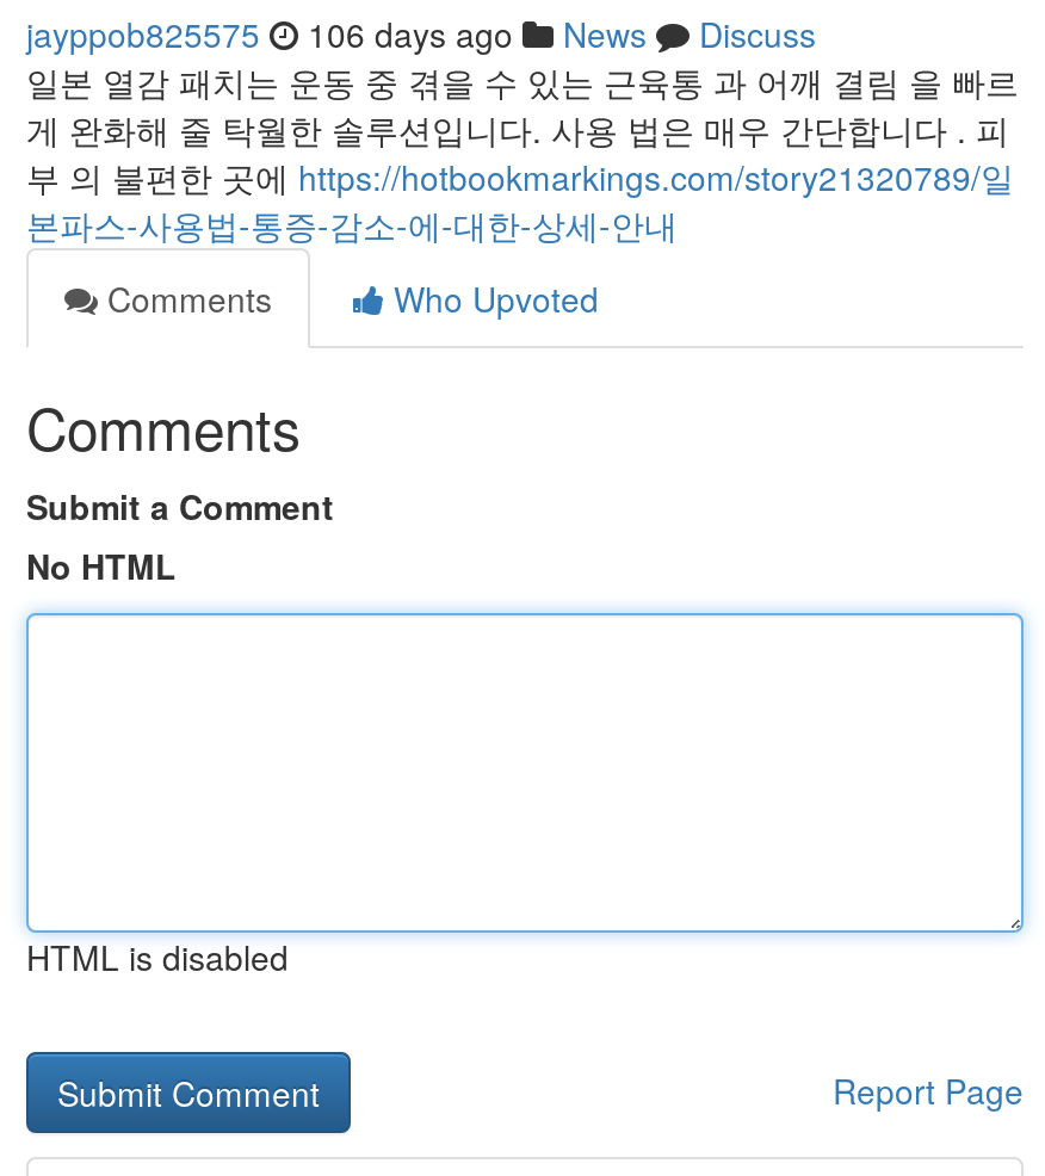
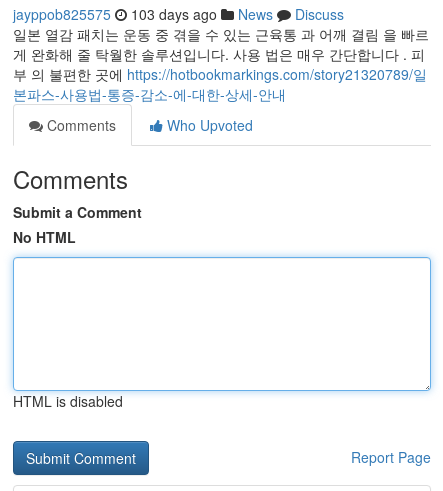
- jayppob825575 106 days ago News Discuss
+ jayppob825575 103 days ago News Discuss
